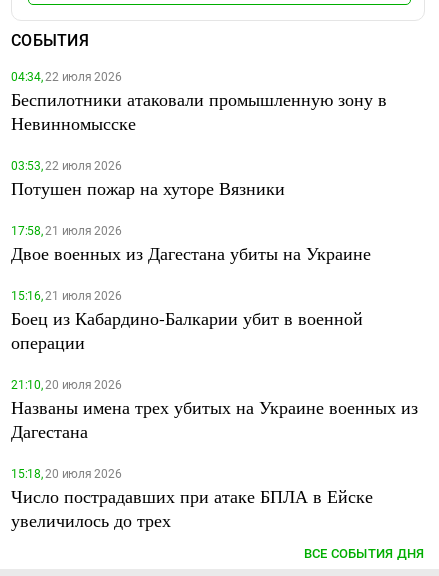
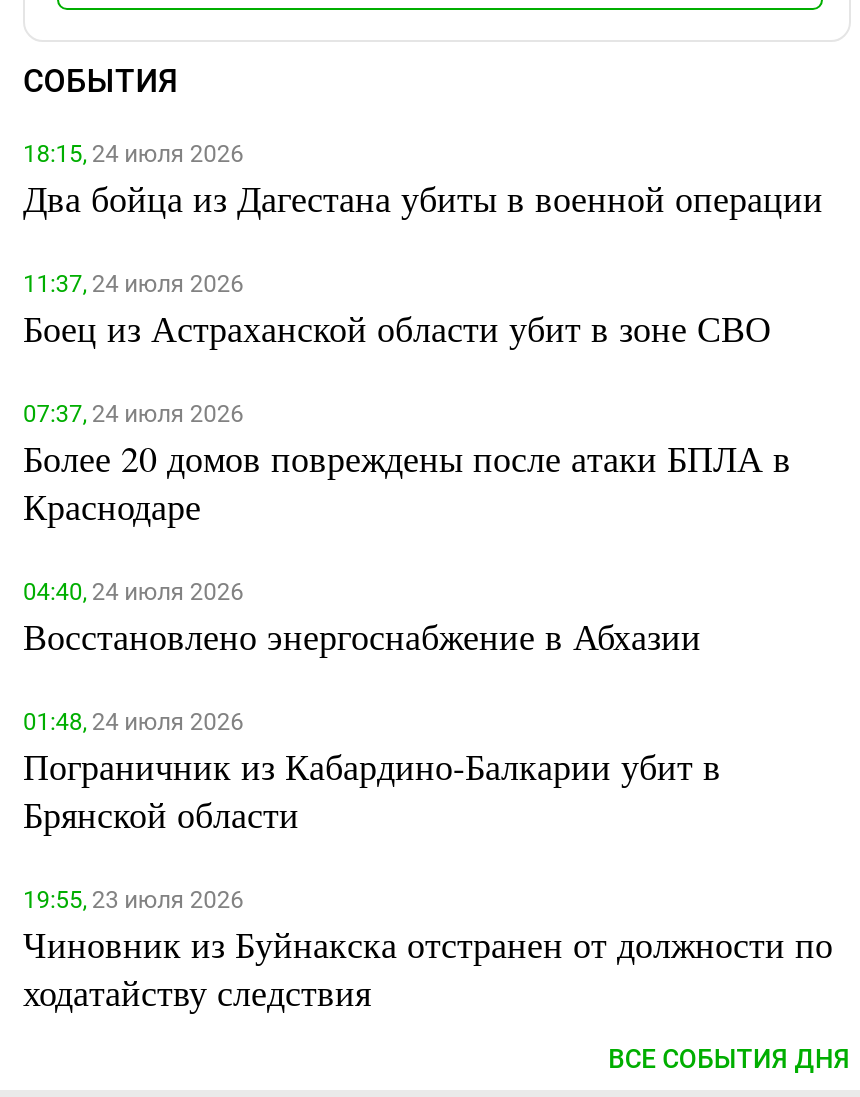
- 04:34, 22 июля 2026
- Беспилотники атаковали промышленную зону в
- Невинномысске
+ 18:15, 24 июля 2026
+ Два бойца из Дагестана убиты в военной операции

- 03:53, 22 июля 2026
- Потушен пожар на хуторе Вязники
+ 11:37, 24 июля 2026
+ Боец из Астраханской области убит в зоне СВО

- 17:58, 21 июля 2026
- Двое военных из Дагестана убиты на Украине
+ 07:37, 24 июля 2026
+ Более 20 домов повреждены после атаки БПЛА в
+ Краснодаре

- 15:16, 21 июля 2026
- Боец из Кабардино-Балкарии убит в военной
- операции
+ 04:40, 24 июля 2026
+ Восстановлено энергоснабжение в Абхазии

- 21:10, 20 июля 2026
- Названы имена трех убитых на Украине военных из
- Дагестана
+ 01:48, 24 июля 2026
+ Пограничник из Кабардино-Балкарии убит в
+ Брянской области

- 15:18, 20 июля 2026
- Число пострадавших при атаке БПЛА в Ейске
- увеличилось до трех
+ 19:55, 23 июля 2026
+ Чиновник из Буйнакска отстранен от должности по
+ ходатайству следствия
